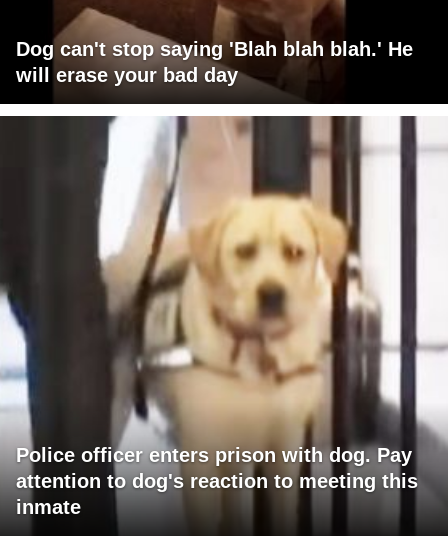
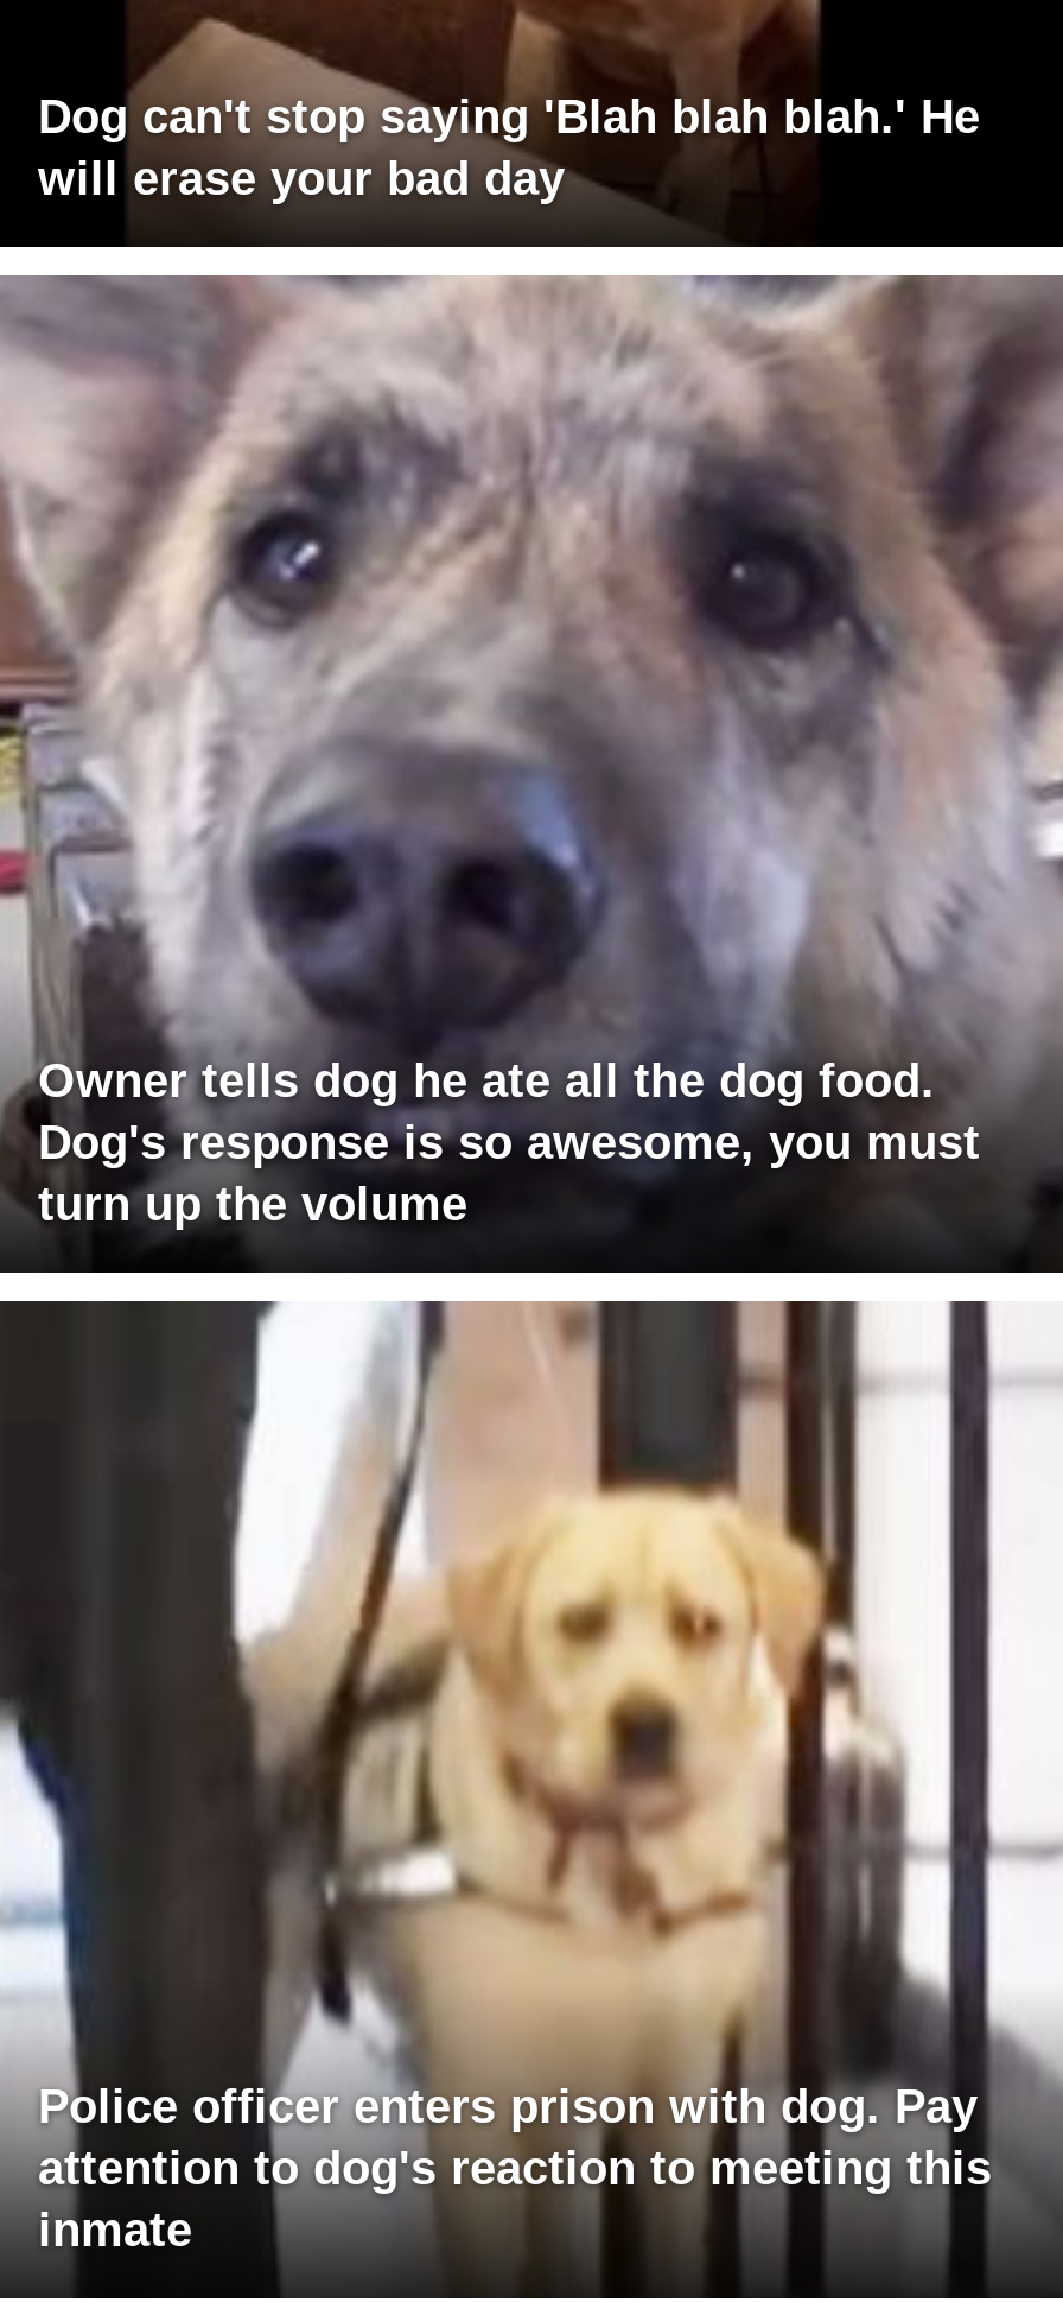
+ [image]
+ Owner tells dog he ate all the dog food.
+ Dog's response is so awesome, you must
+ turn up the volume
